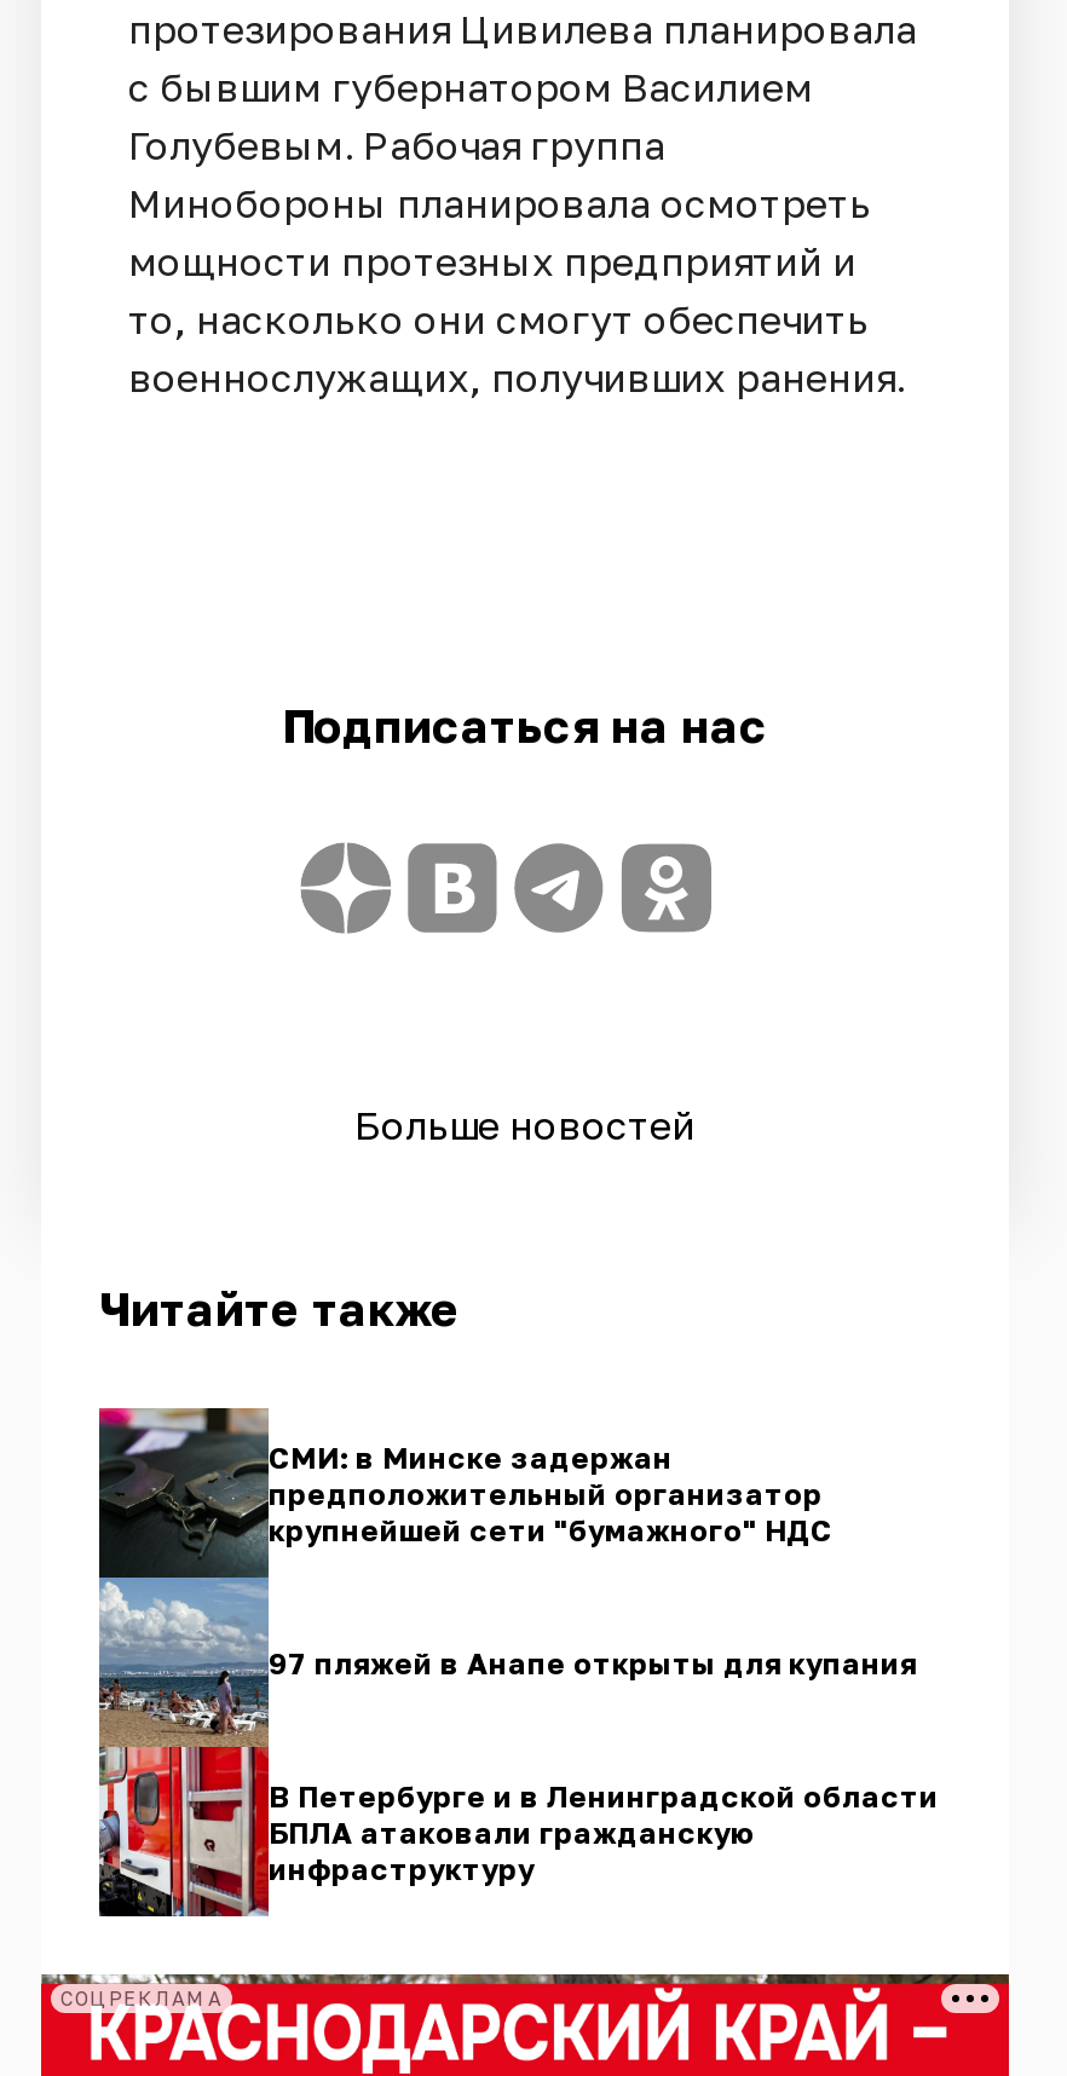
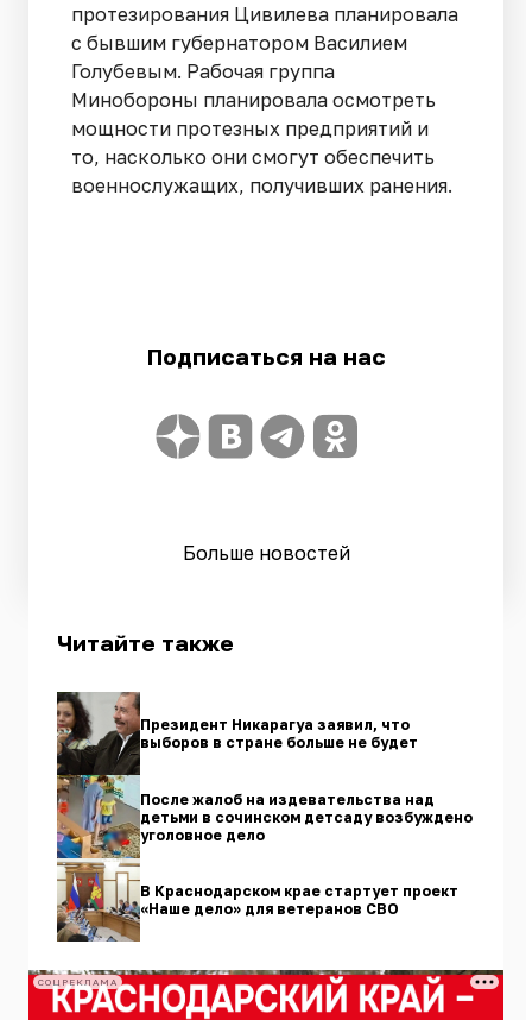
- [image]
- СМИ: в Минске задержан
- предположительный организатор
- крупнейшей сети "бумажного" НДС
+ [image]
+ Президент Никарагуа заявил, что
+ выборов в стране больше не будет

- 97 пляжей в Анапе открыты для купания
+ После жалоб на издевательства над
+ детьми в сочинском детсаду возбуждено
+ уголовное дело

- В Петербурге и в Ленинградской области
- БПЛА атаковали гражданскую
- инфраструктуру
+ В Краснодарском крае стартует проект
+ «Наше дело» для ветеранов СВО
